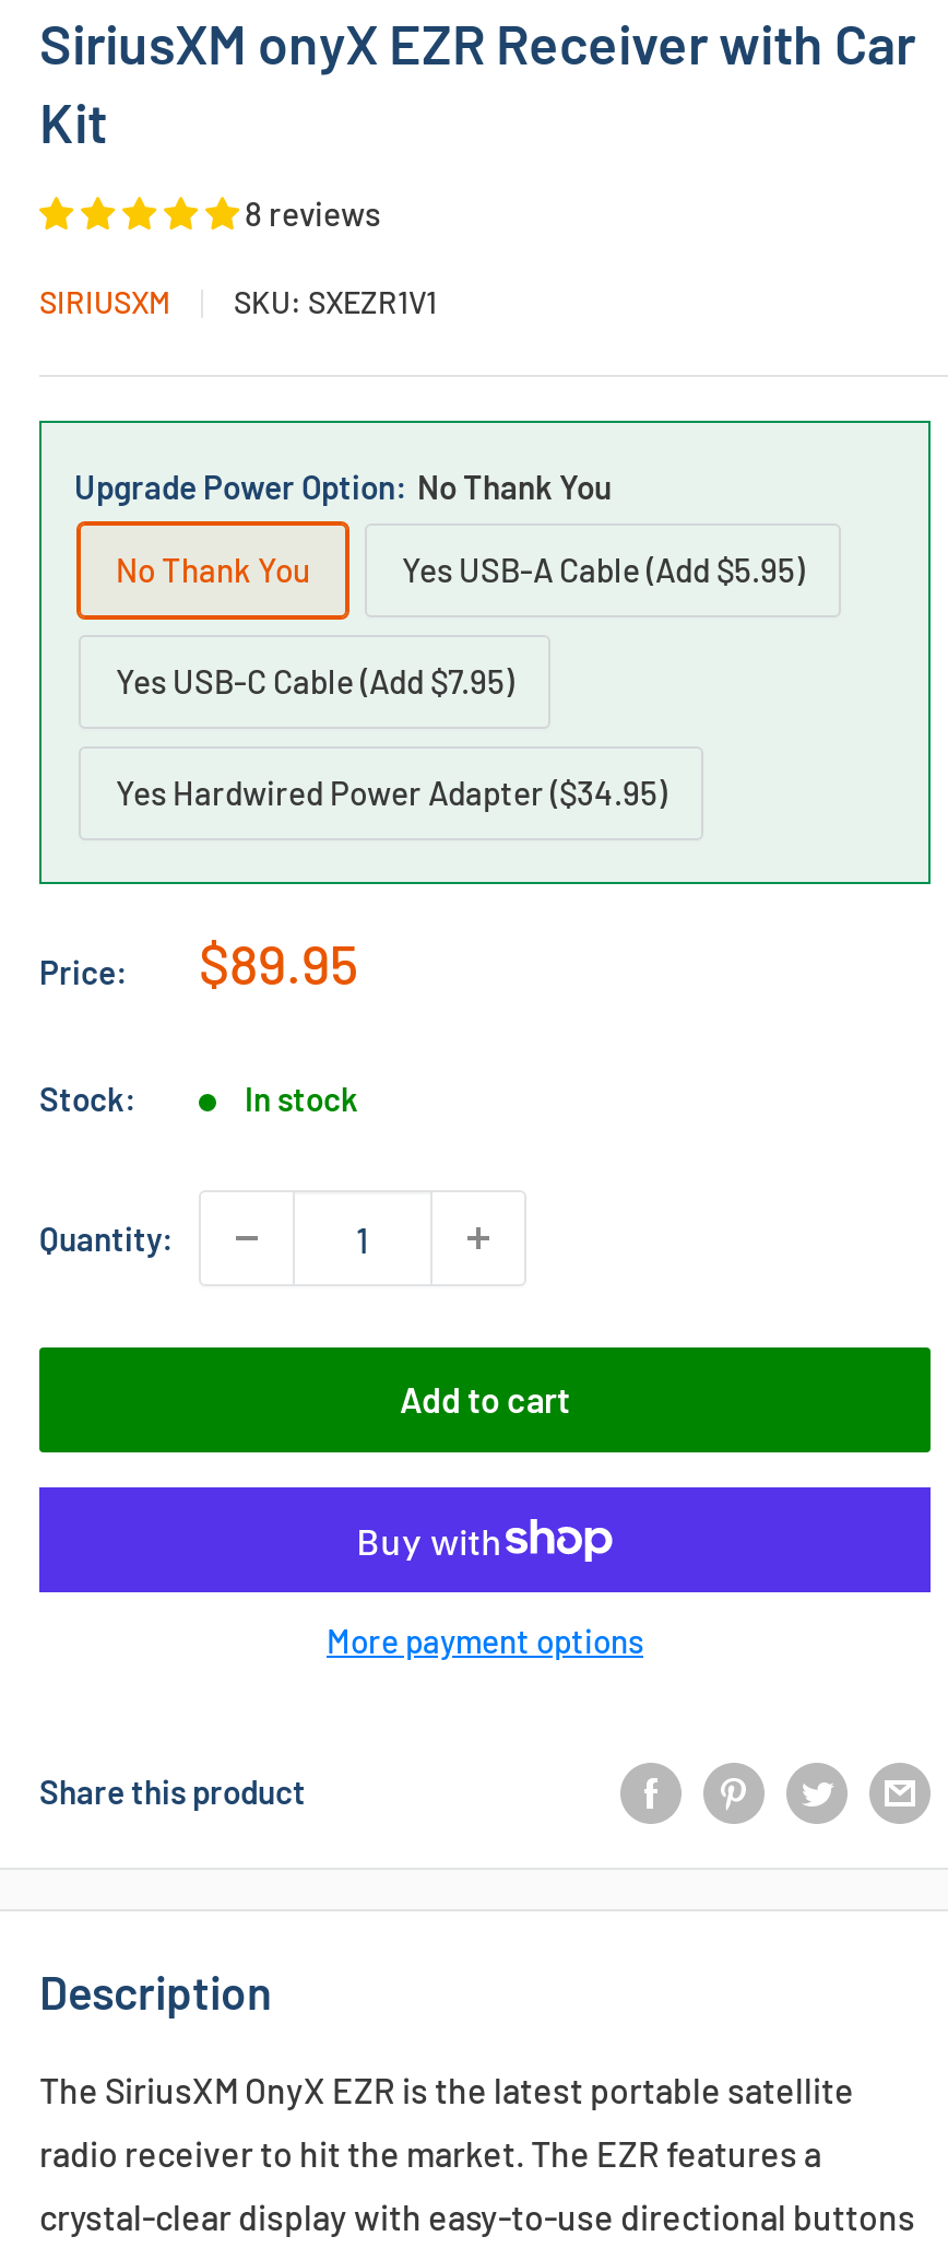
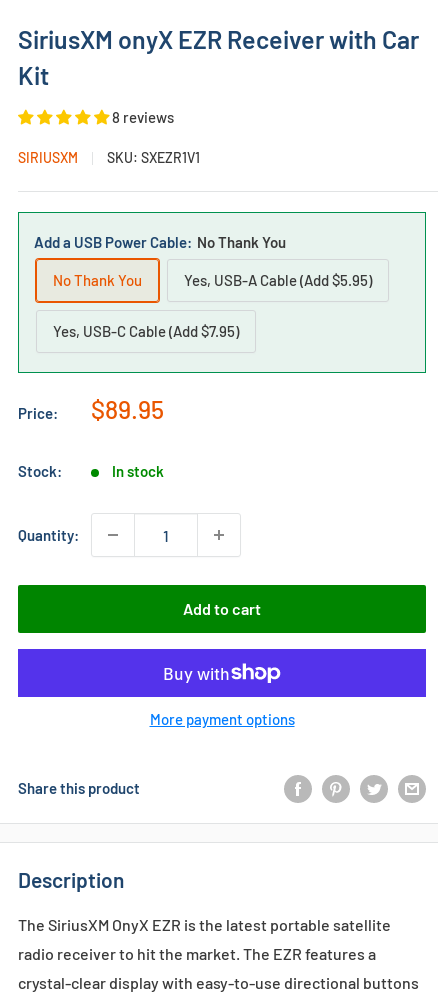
- Upgrade Power Option: No Thank You
+ Add a USB Power Cable: No Thank You

- Yes USB-A Cable (Add $5.95)
- Yes USB-C Cable (Add $7.95)
- Yes Hardwired Power Adapter ($34.95)
+ Yes, USB-A Cable (Add $5.95)
+ Yes, USB-C Cable (Add $7.95)
